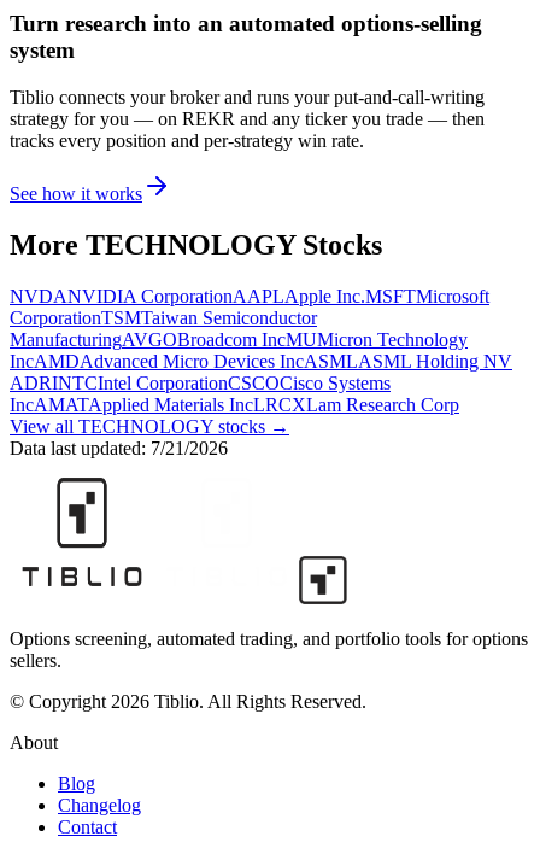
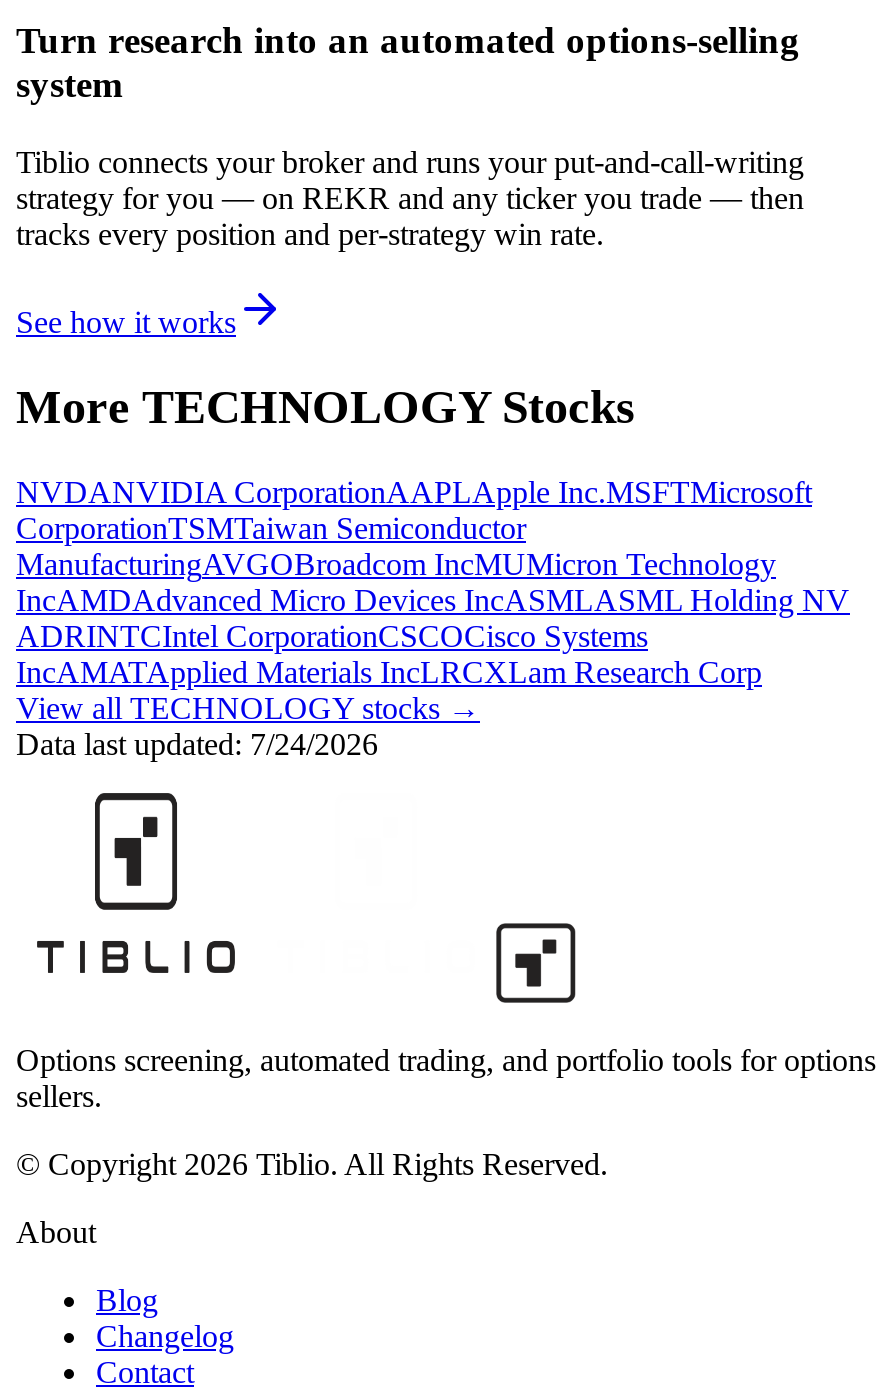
- Data last updated: 7/21/2026
+ Data last updated: 7/24/2026
